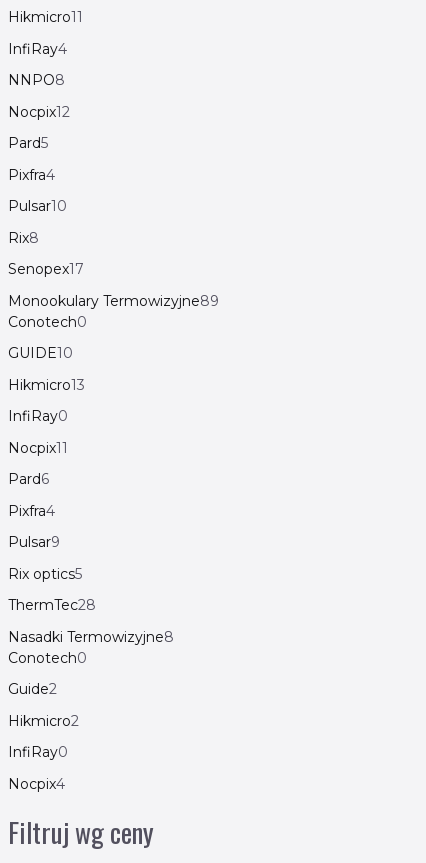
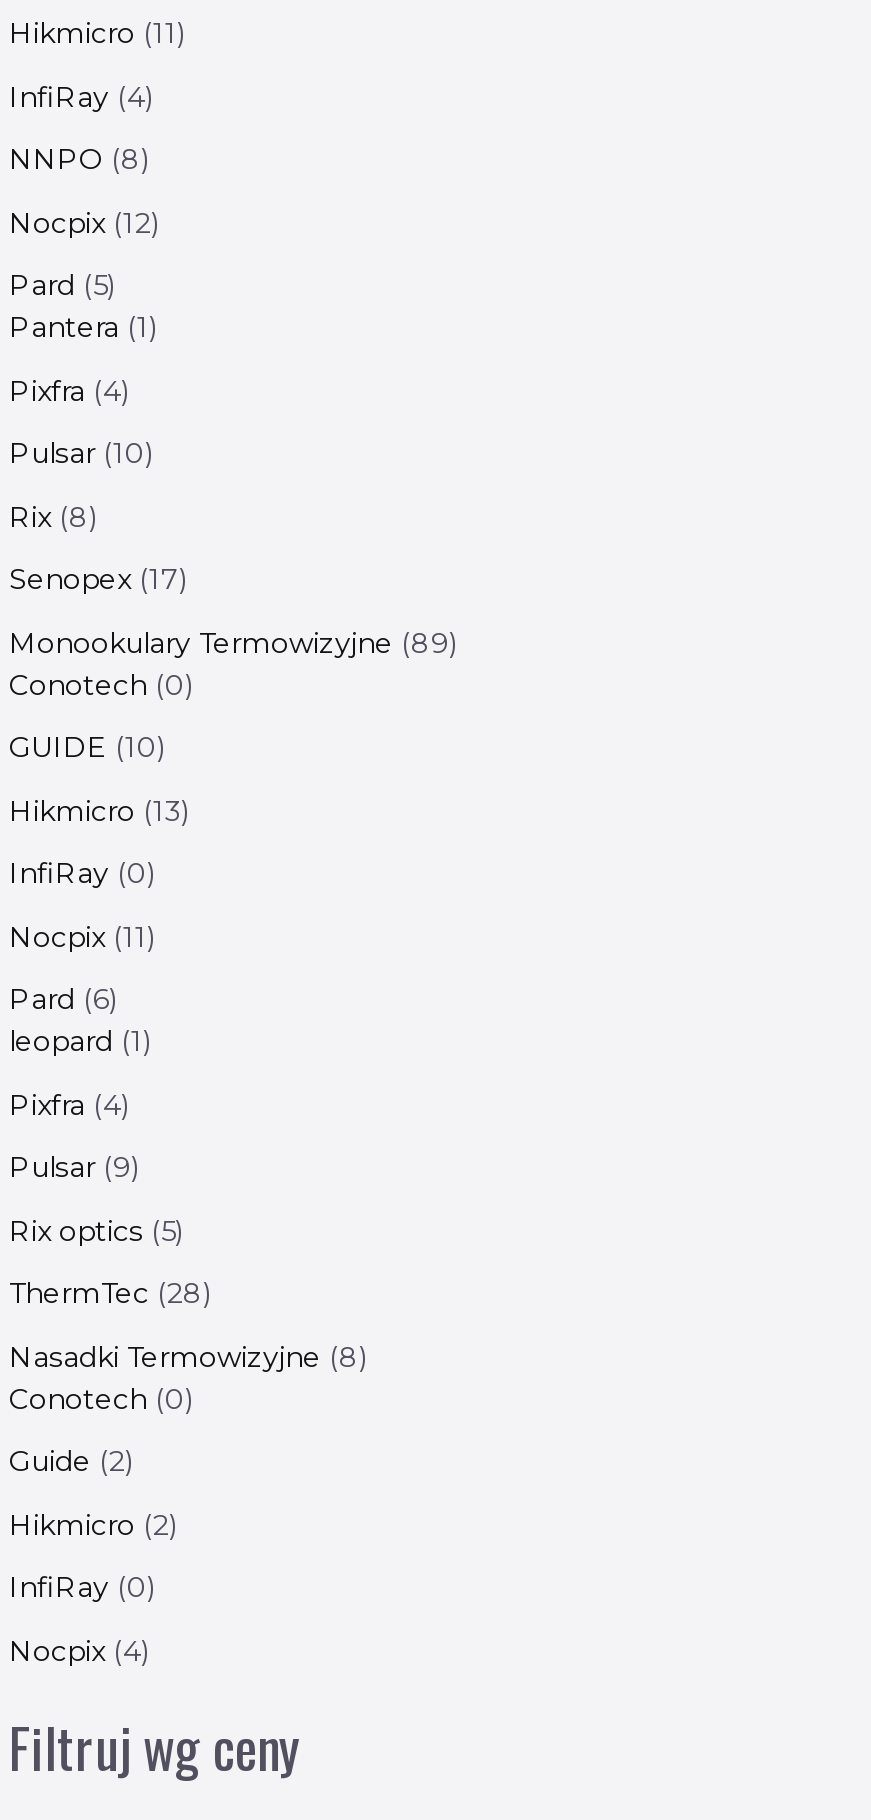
+ Pantera 1

+ leopard 1
